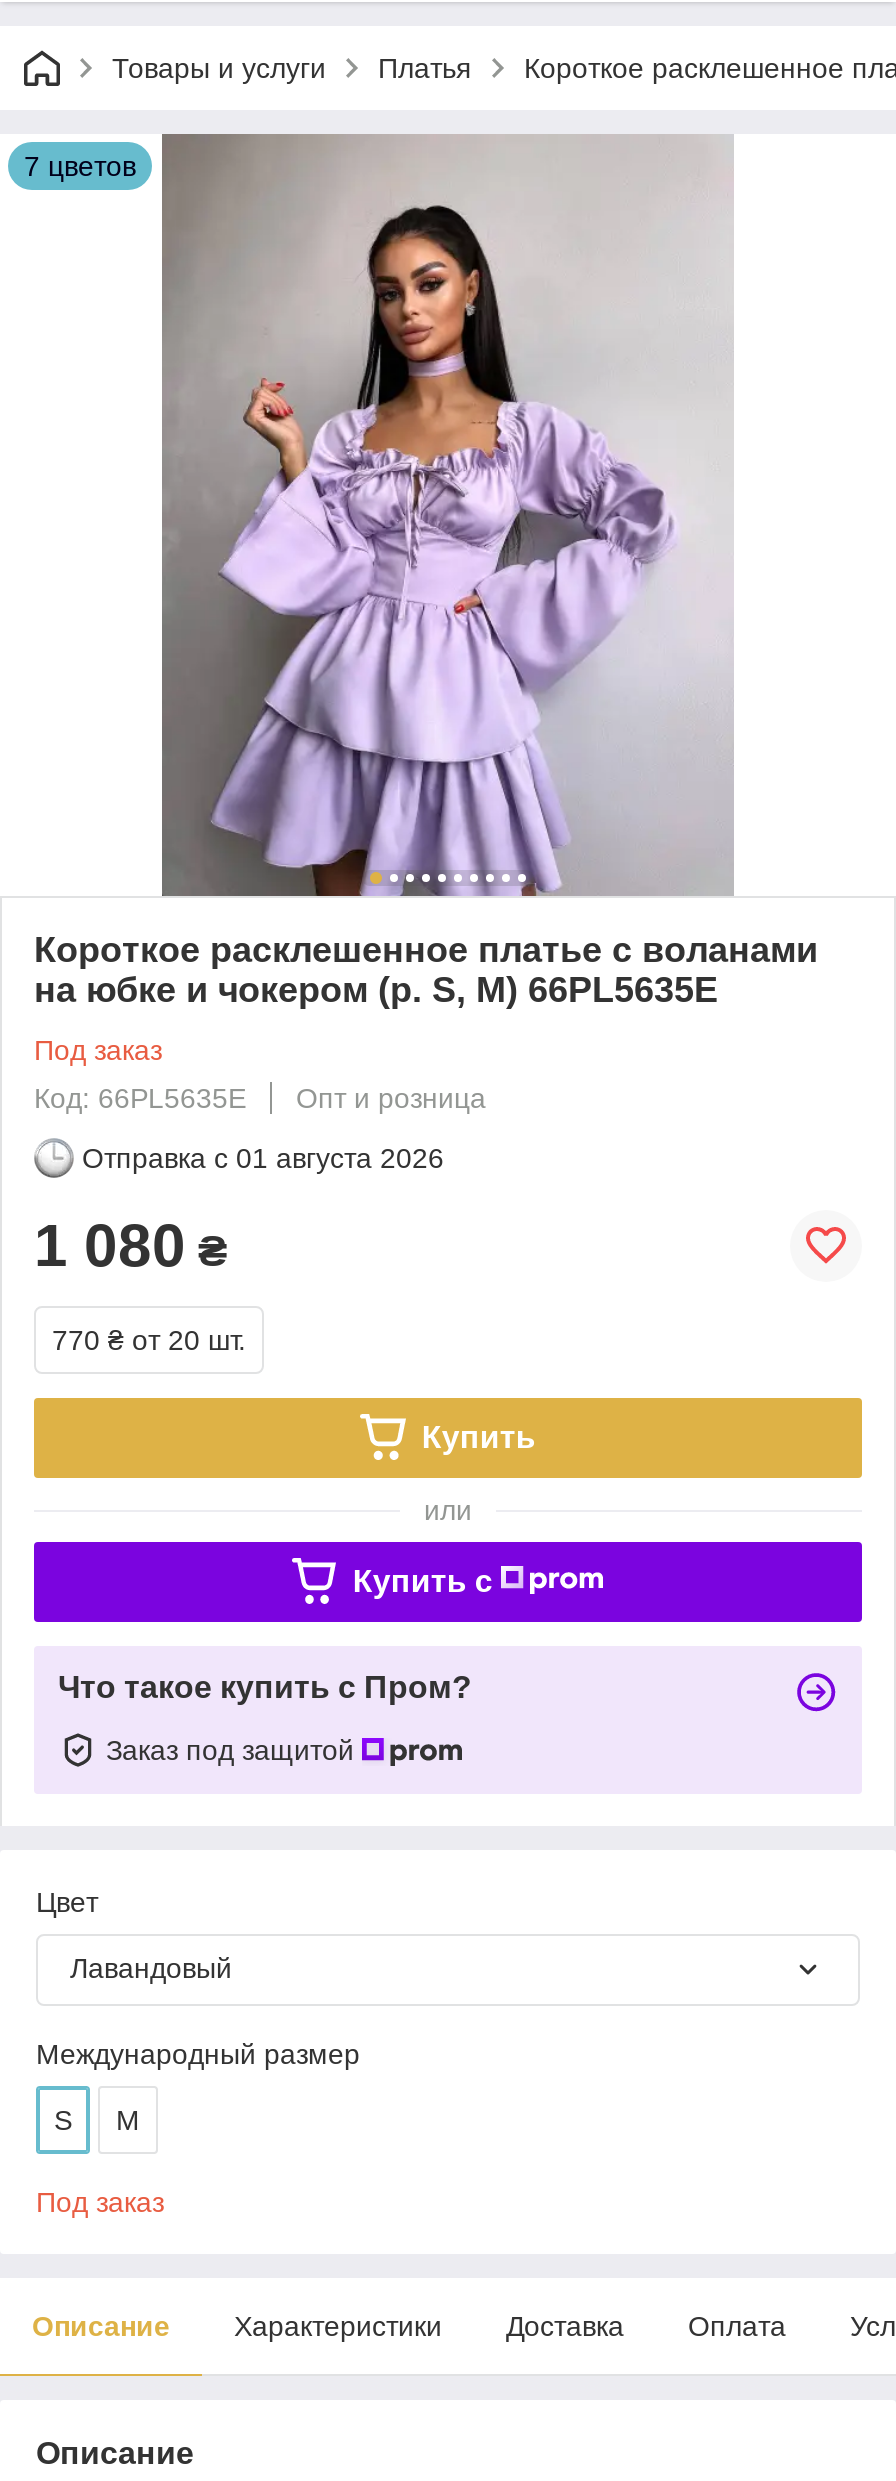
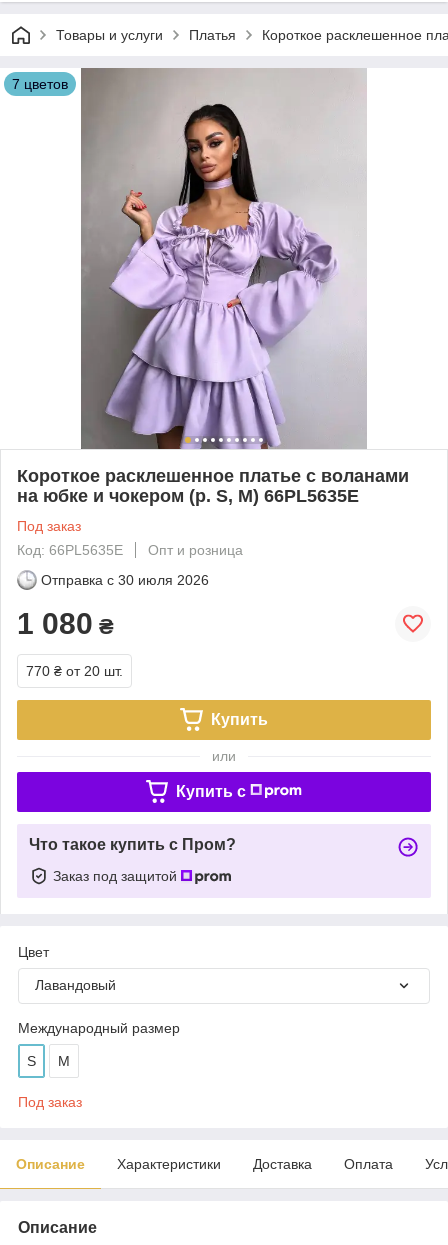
- Отправка с 01 августа 2026
+ Отправка с 30 июля 2026
